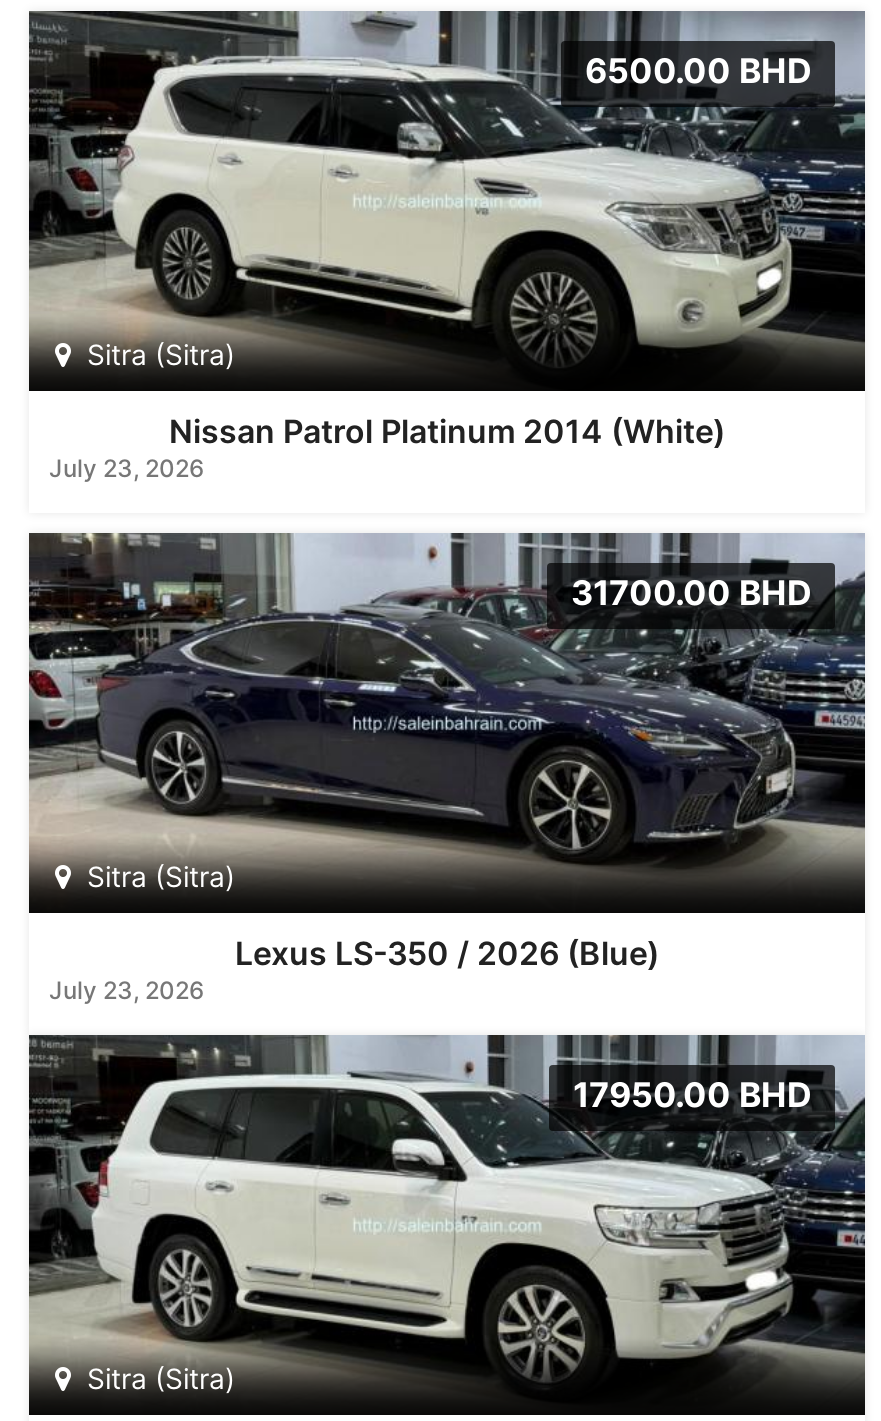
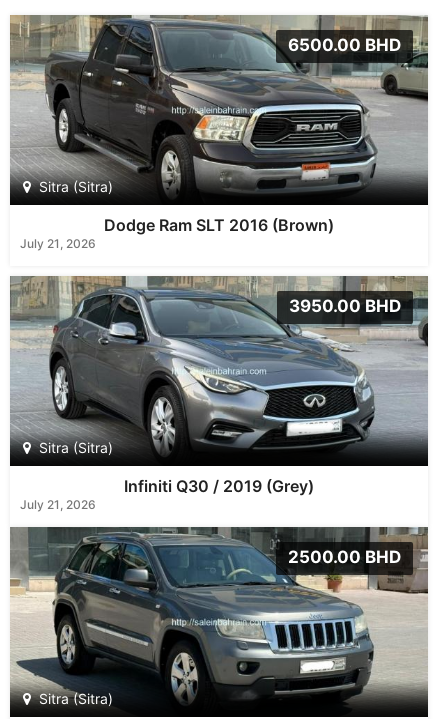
- [image]
- Nissan Patrol Platinum 2014 (White)
- July 23, 2026
+ [image]
+ Dodge Ram SLT 2016 (Brown)
+ July 21, 2026

- [image]
- 31700.00 BHD
+ [image]
+ 3950.00 BHD

- Lexus LS-350 / 2026 (Blue)
- July 23, 2026
+ Infiniti Q30 / 2019 (Grey)
+ July 21, 2026

- [image]
- 17950.00 BHD
+ [image]
+ 2500.00 BHD
